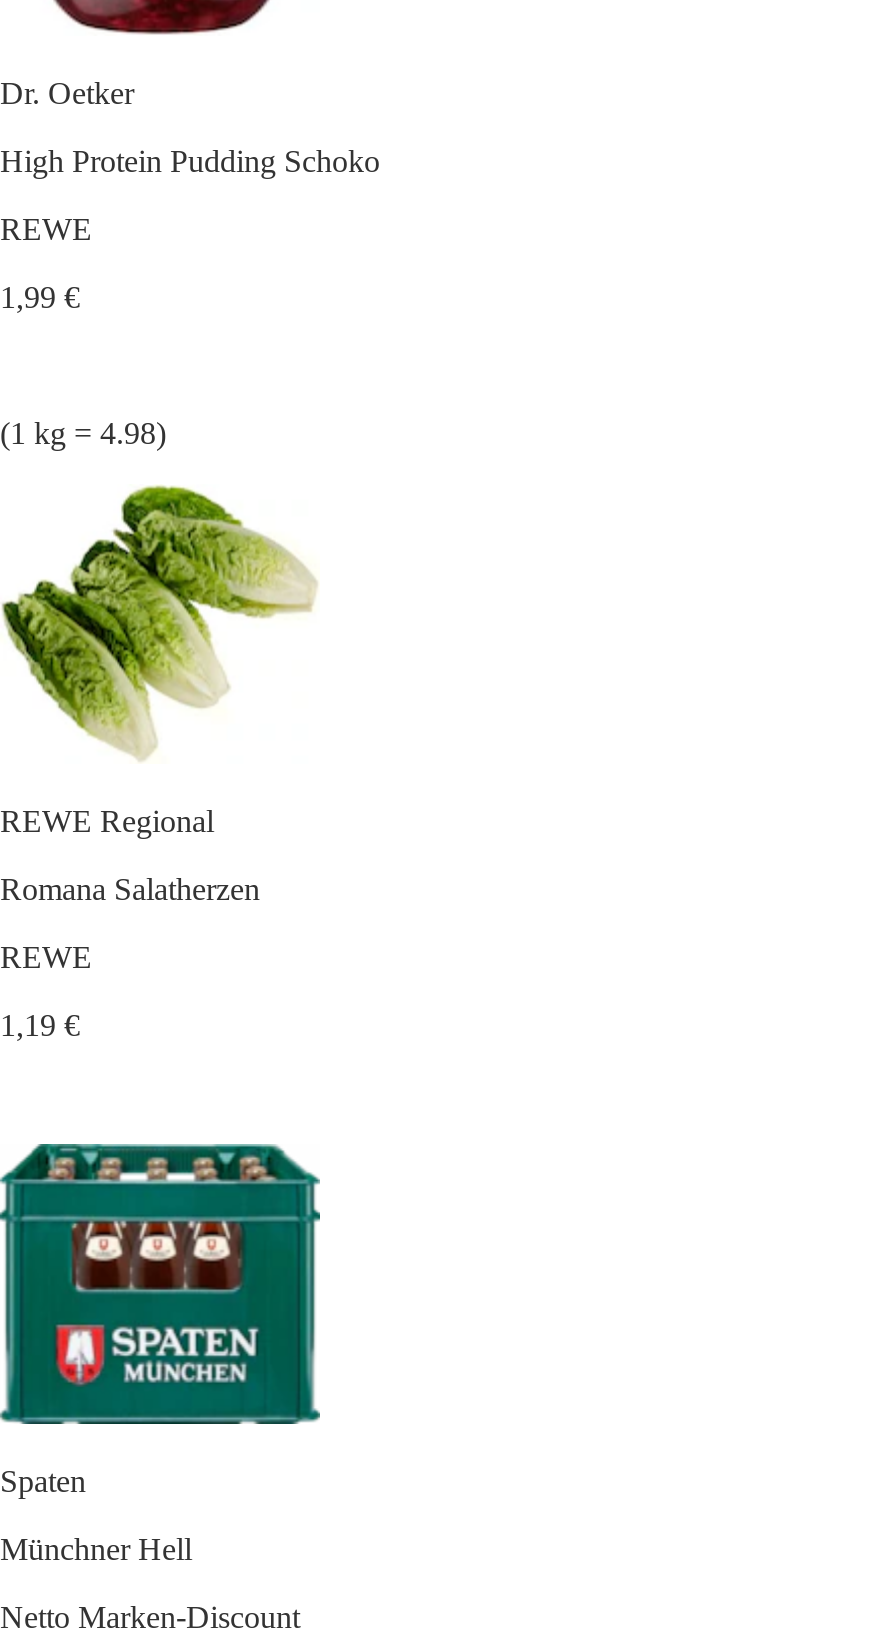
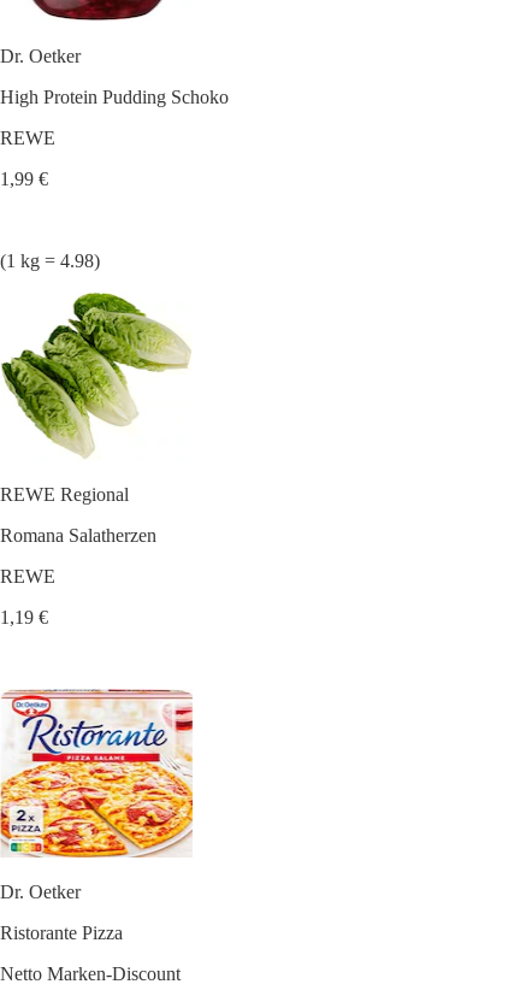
- [image]
- Spaten
+ [image]
+ Dr. Oetker

- Münchner Hell
+ Ristorante Pizza
